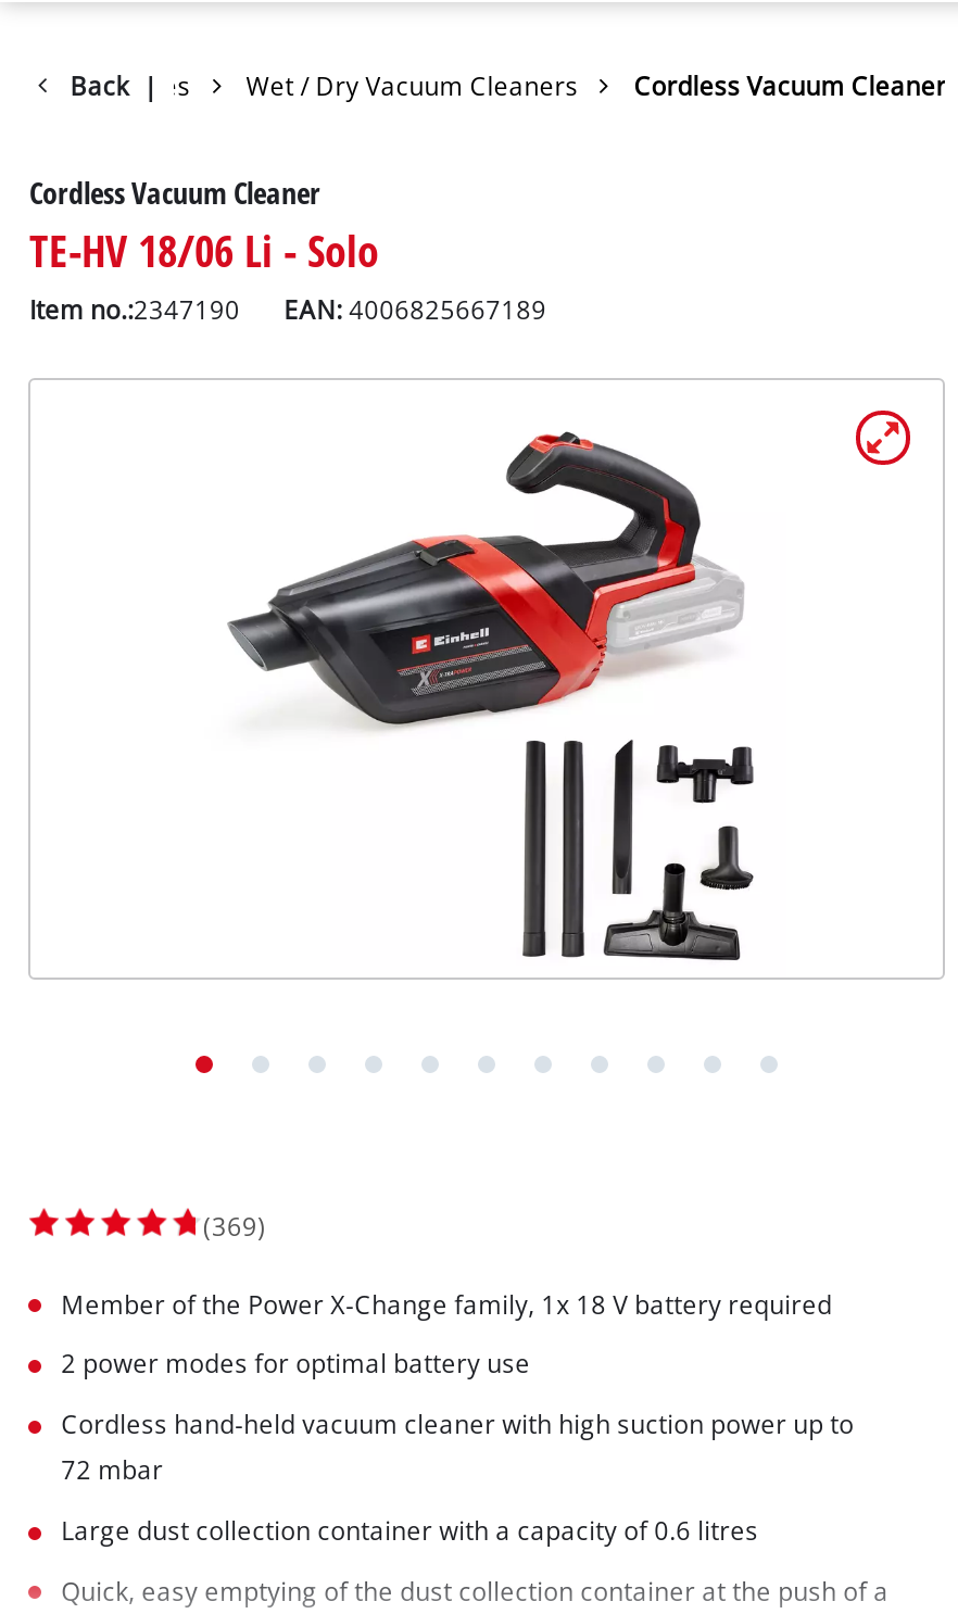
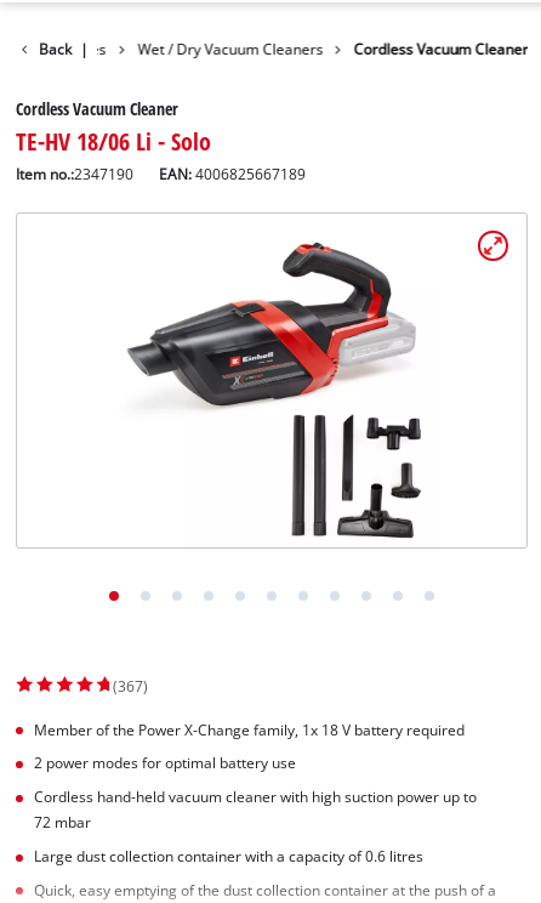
- (369)
+ (367)
